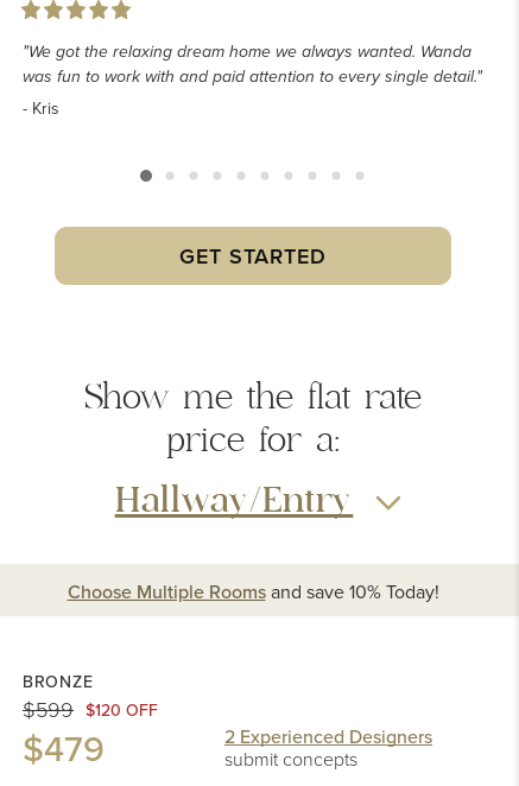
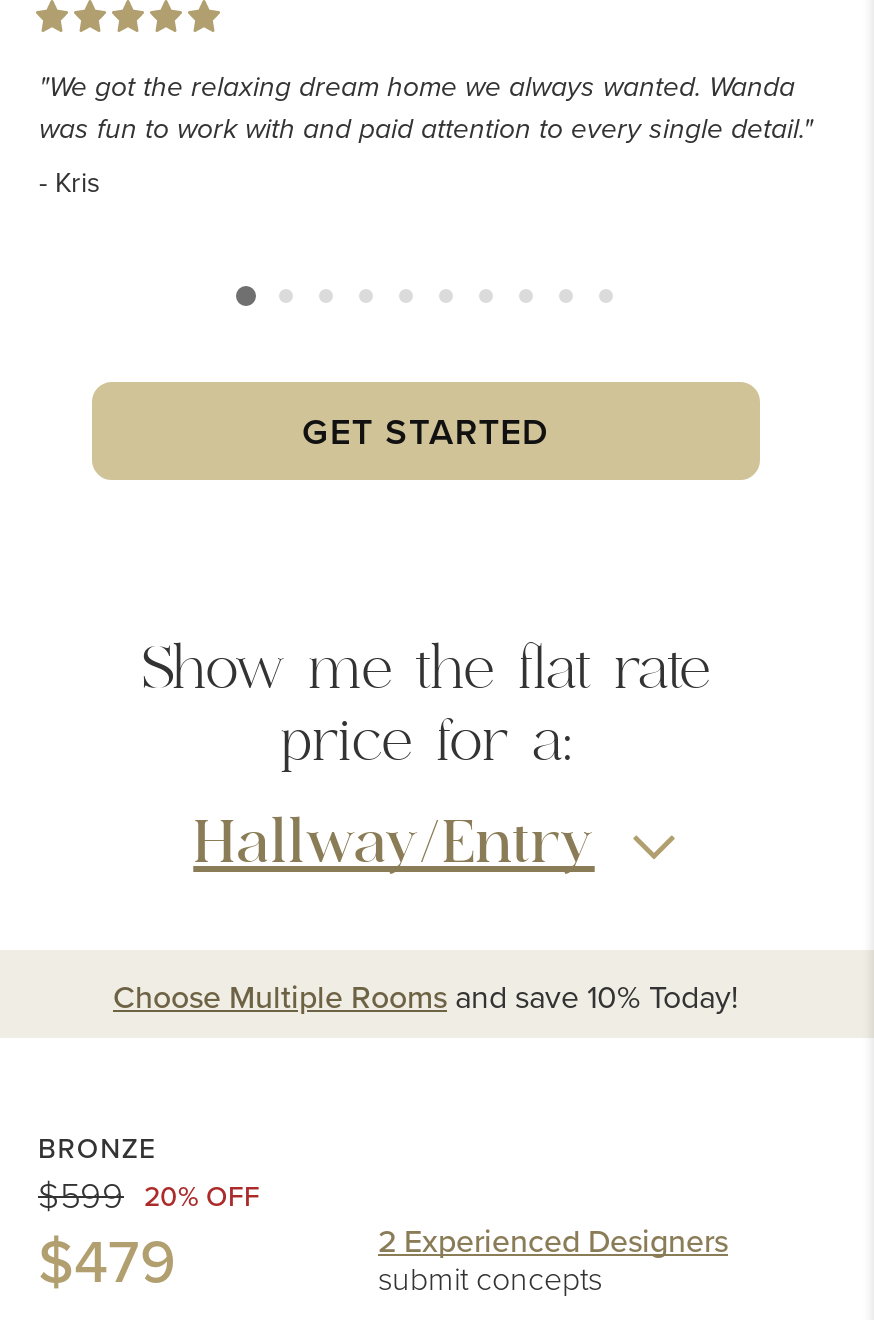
- $599 $120 OFF
+ $599 20% OFF
